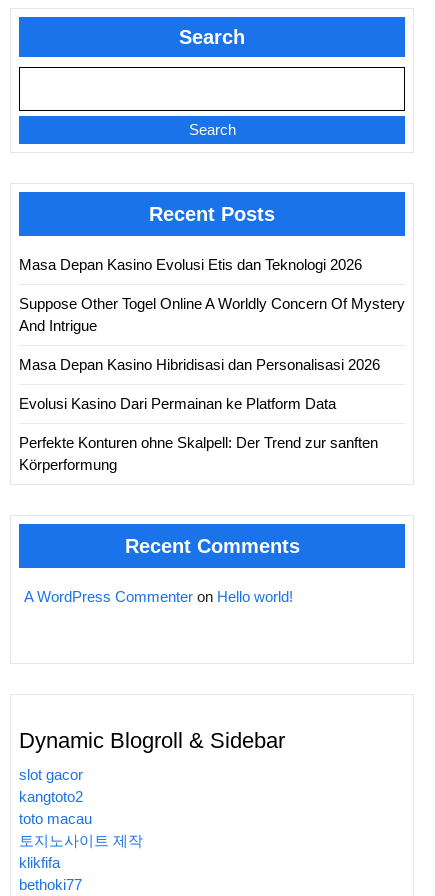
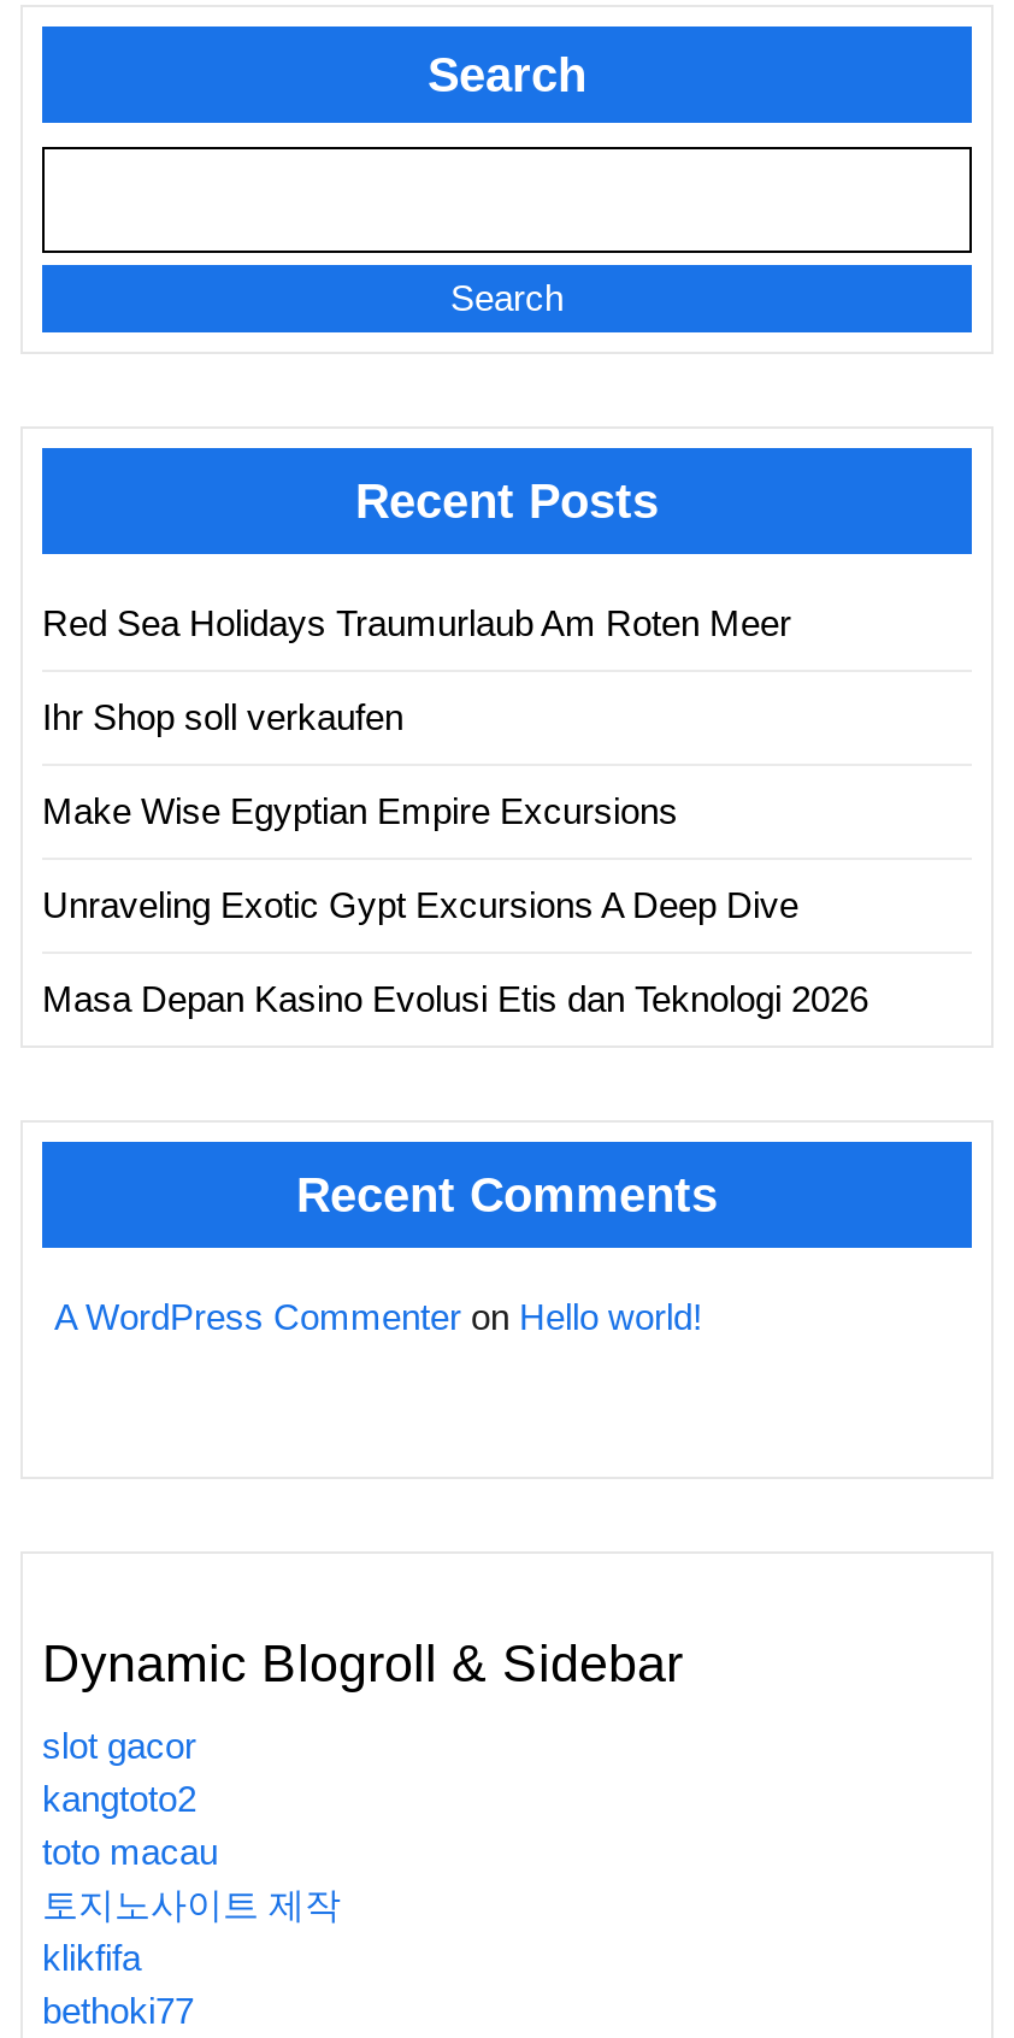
+ Red Sea Holidays Traumurlaub Am Roten Meer
+ Ihr Shop soll verkaufen
+ Make Wise Egyptian Empire Excursions
+ Unraveling Exotic Gypt Excursions A Deep Dive

moved down: Masa Depan Kasino Evolusi Etis dan Teknologi 2026

- Suppose Other Togel Online A Worldly Concern Of Mystery
- And Intrigue
- Masa Depan Kasino Hibridisasi dan Personalisasi 2026
- Evolusi Kasino Dari Permainan ke Platform Data
- Perfekte Konturen ohne Skalpell: Der Trend zur sanften
- Körperformung
